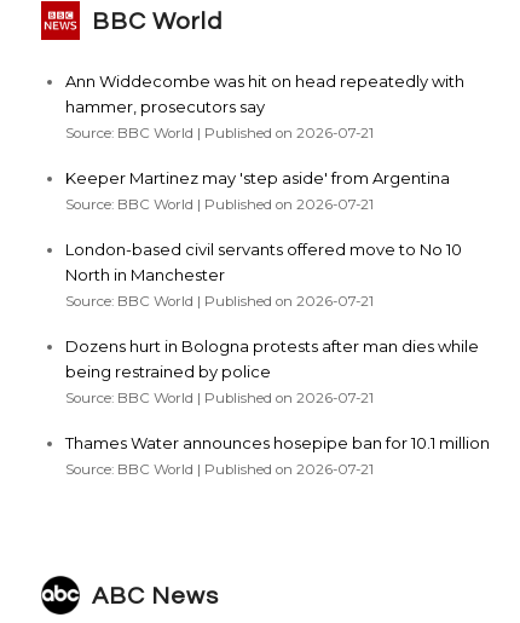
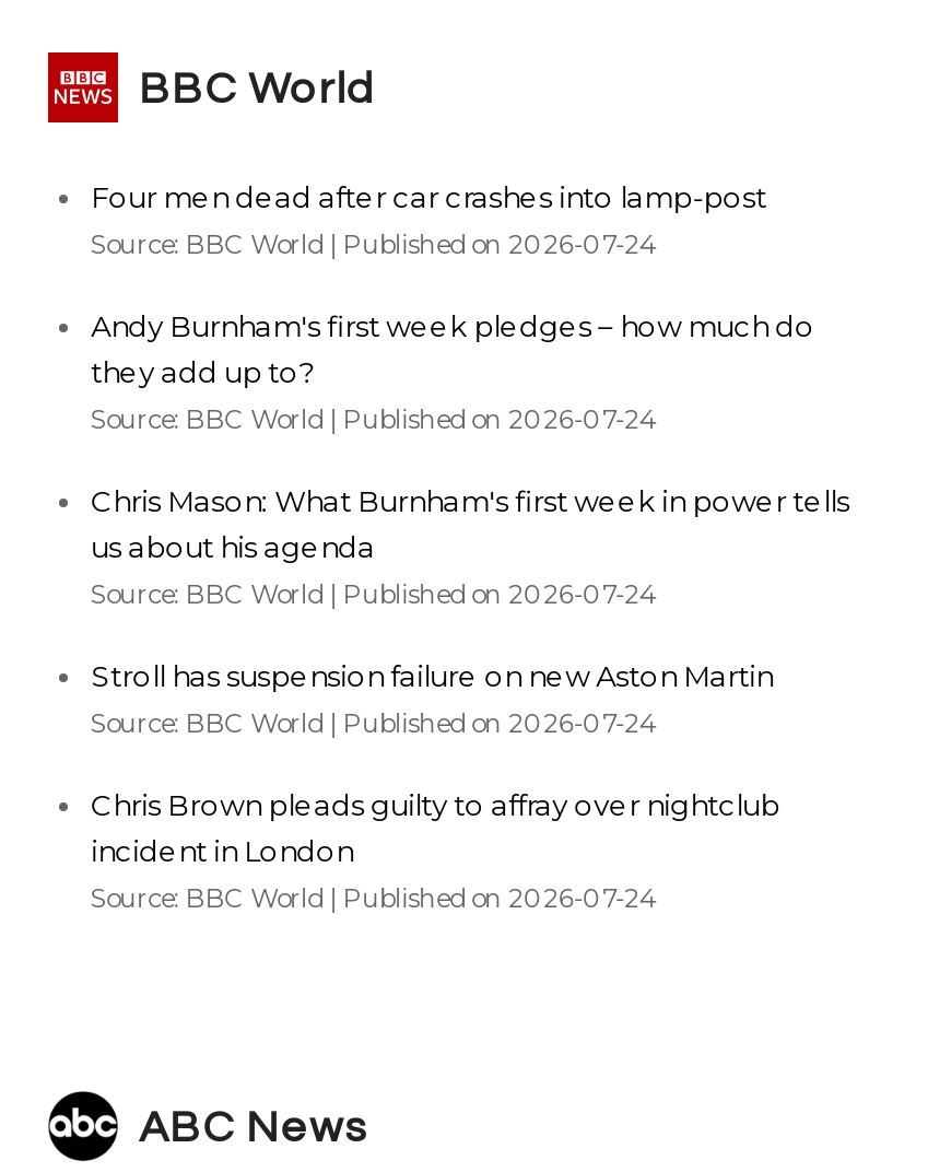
- Ann Widdecombe was hit on head repeatedly with
- hammer, prosecutors say
- Source: BBC World Published on 2026-07-21
+ Four men dead after car crashes into lamp-post
+ Source: BBC World Published on 2026-07-24

- Keeper Martinez may 'step aside' from Argentina
- Source: BBC World Published on 2026-07-21
+ Andy Burnham's first week pledges – how much do
+ they add up to?
+ Source: BBC World Published on 2026-07-24

- London-based civil servants offered move to No 10
- North in Manchester
- Source: BBC World Published on 2026-07-21
+ Chris Mason: What Burnham's first week in power tells
+ us about his agenda
+ Source: BBC World Published on 2026-07-24

- Dozens hurt in Bologna protests after man dies while
- being restrained by police
- Source: BBC World Published on 2026-07-21
+ Stroll has suspension failure on new Aston Martin
+ Source: BBC World Published on 2026-07-24

- Thames Water announces hosepipe ban for 10.1 million
- Source: BBC World Published on 2026-07-21
+ Chris Brown pleads guilty to affray over nightclub
+ incident in London
+ Source: BBC World Published on 2026-07-24
